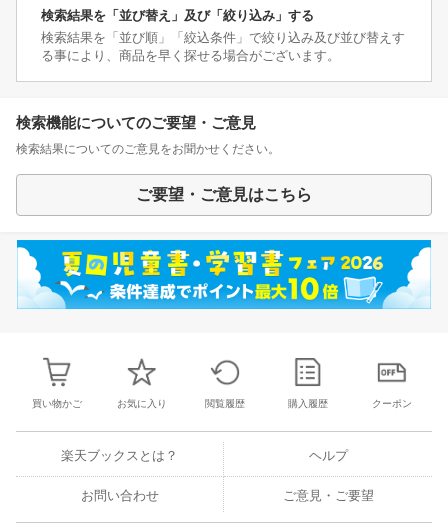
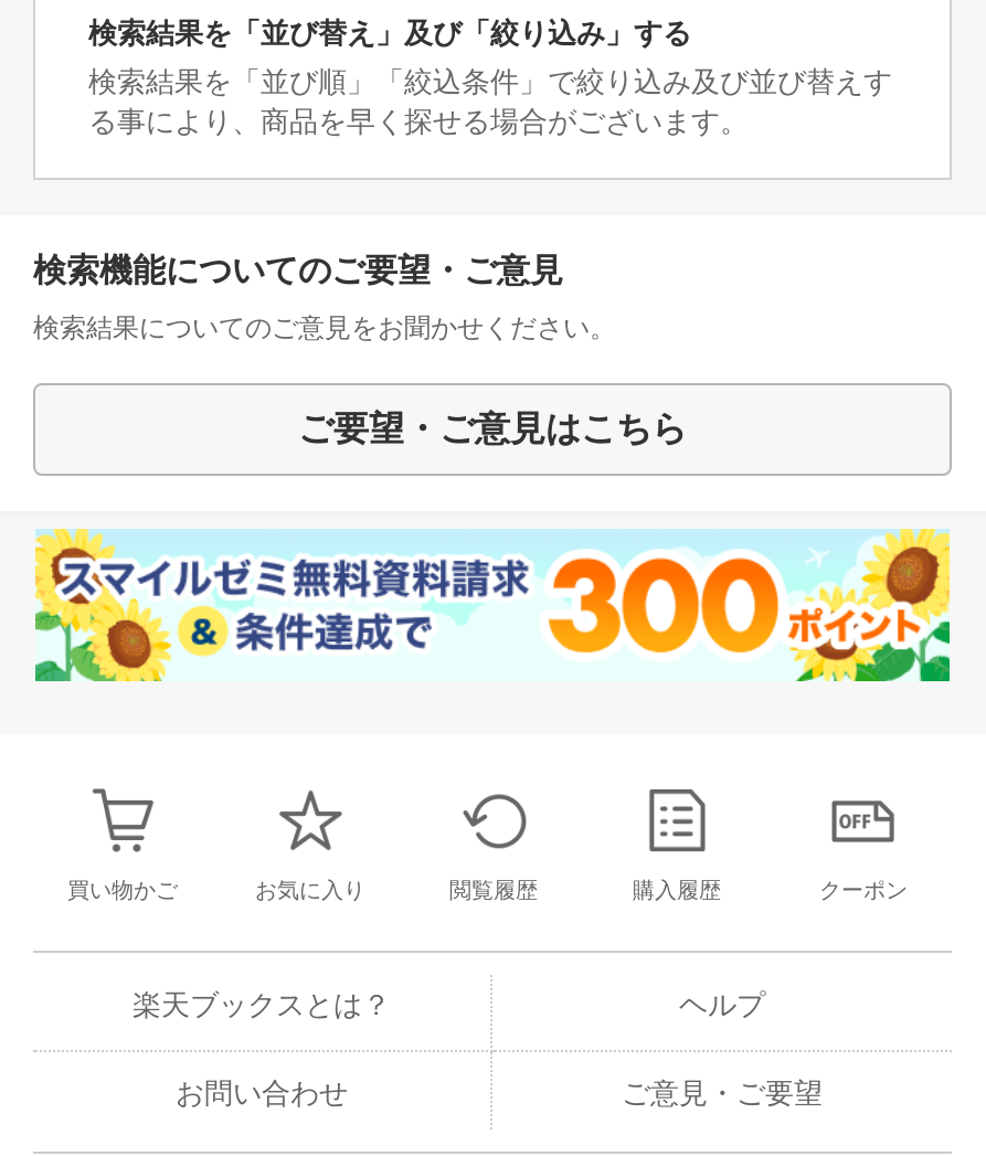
- [image]
+ [image]
